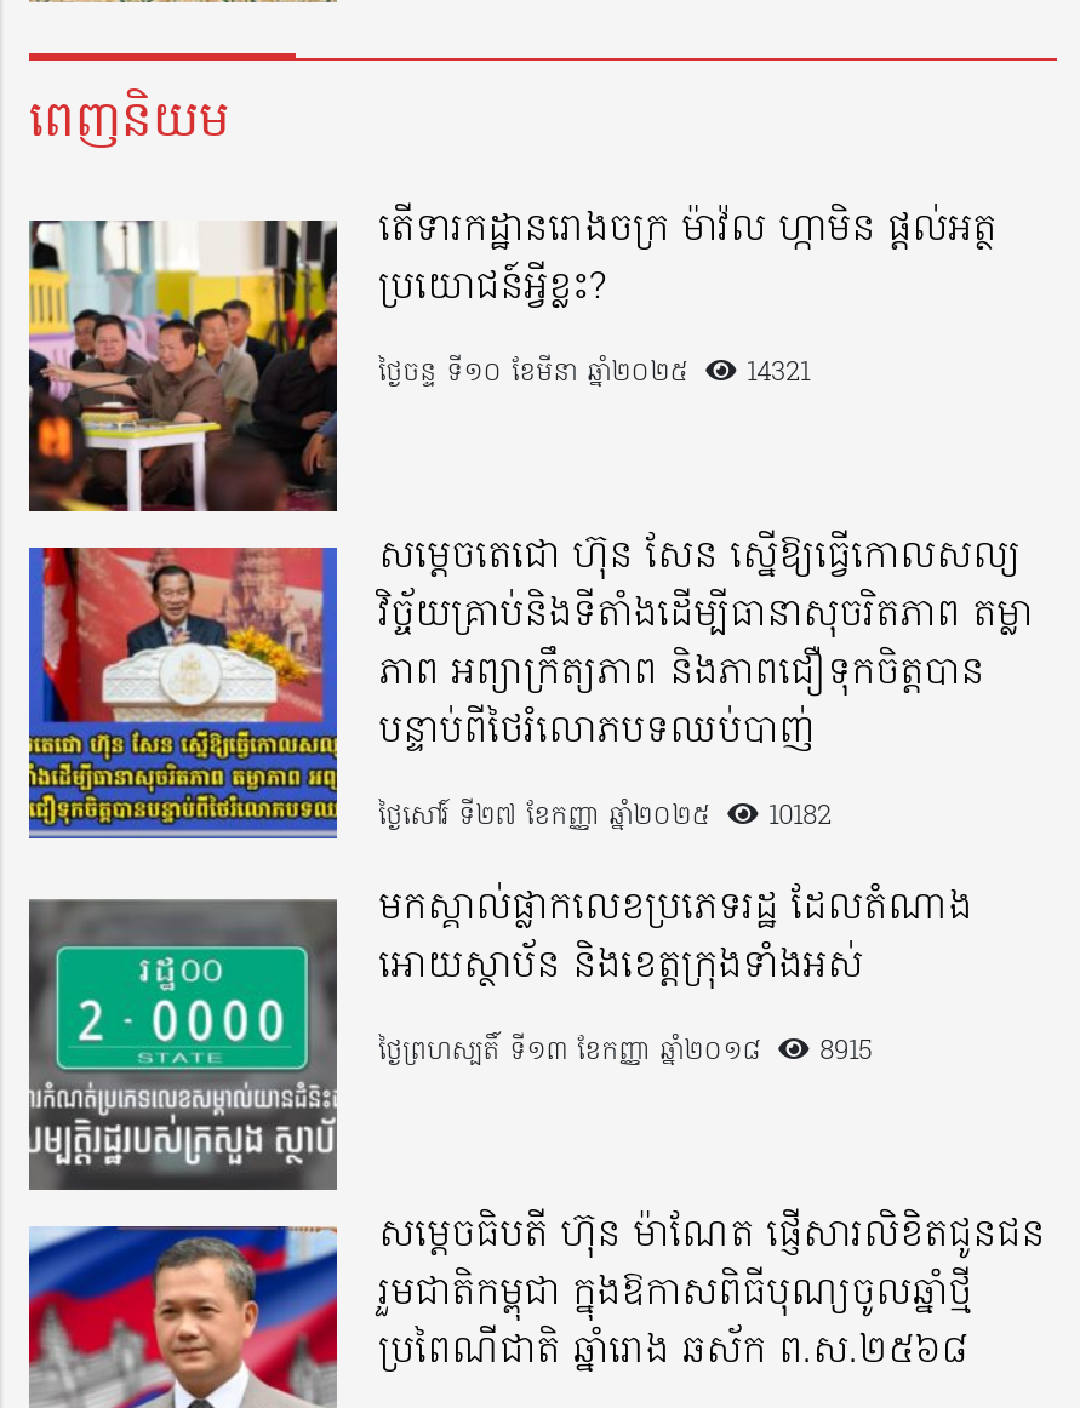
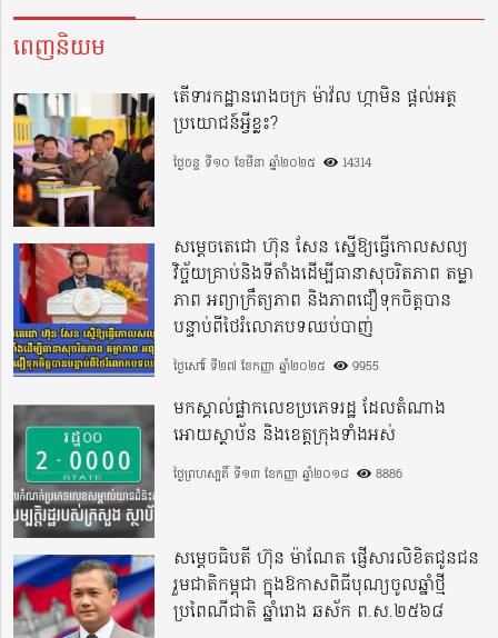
- 14321
+ 14314

- 10182
+ 9955

- 8915
+ 8886
